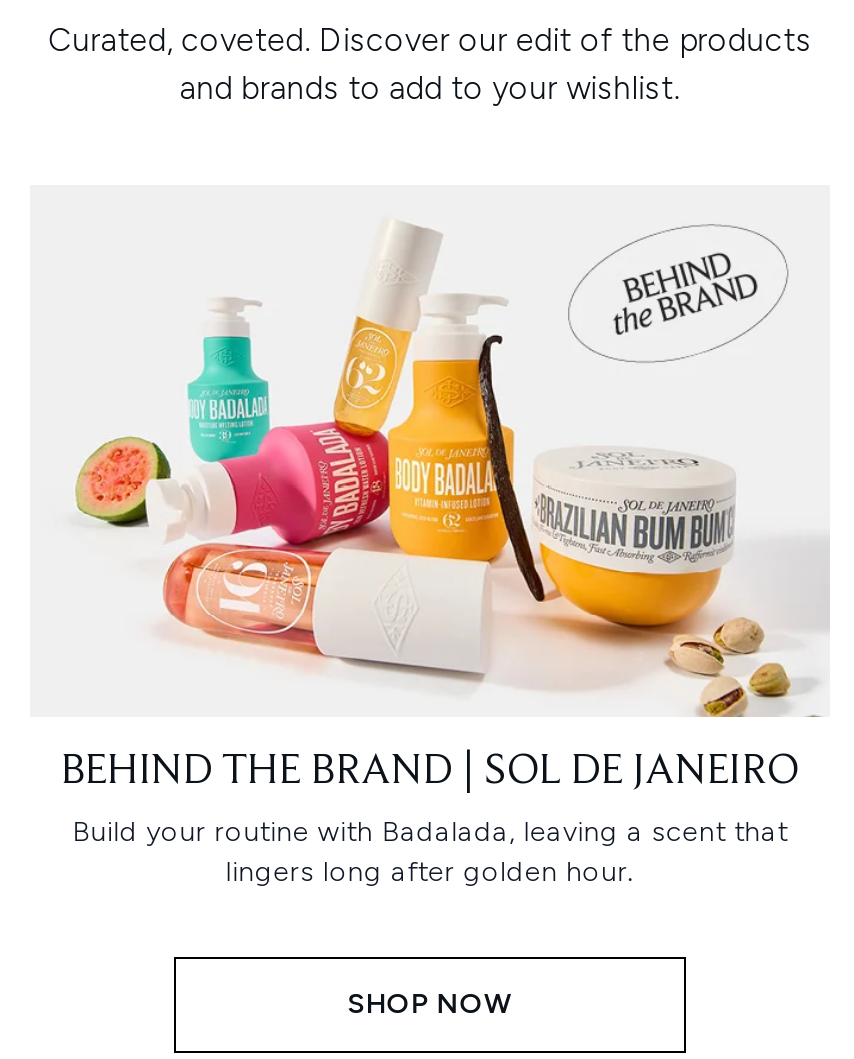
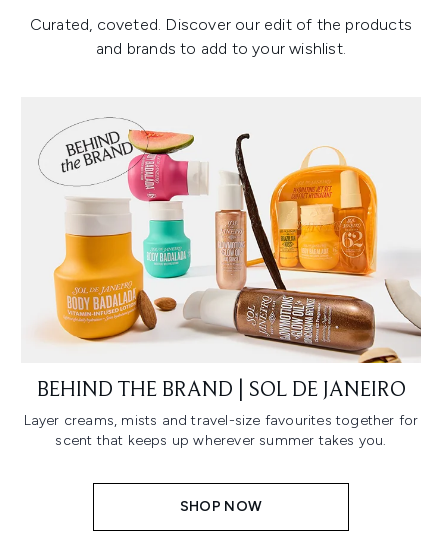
- [image]
+ [image]

- Build your routine with Badalada, leaving a scent that
- lingers long after golden hour.
+ Layer creams, mists and travel-size favourites together for
+ scent that keeps up wherever summer takes you.
